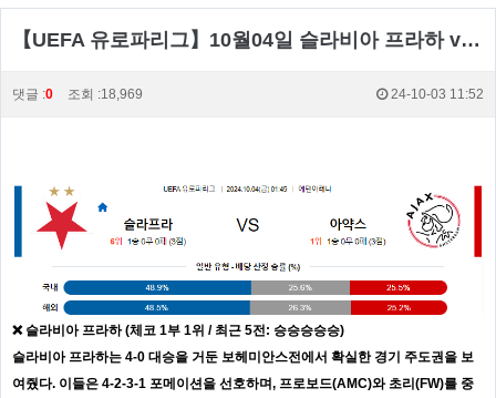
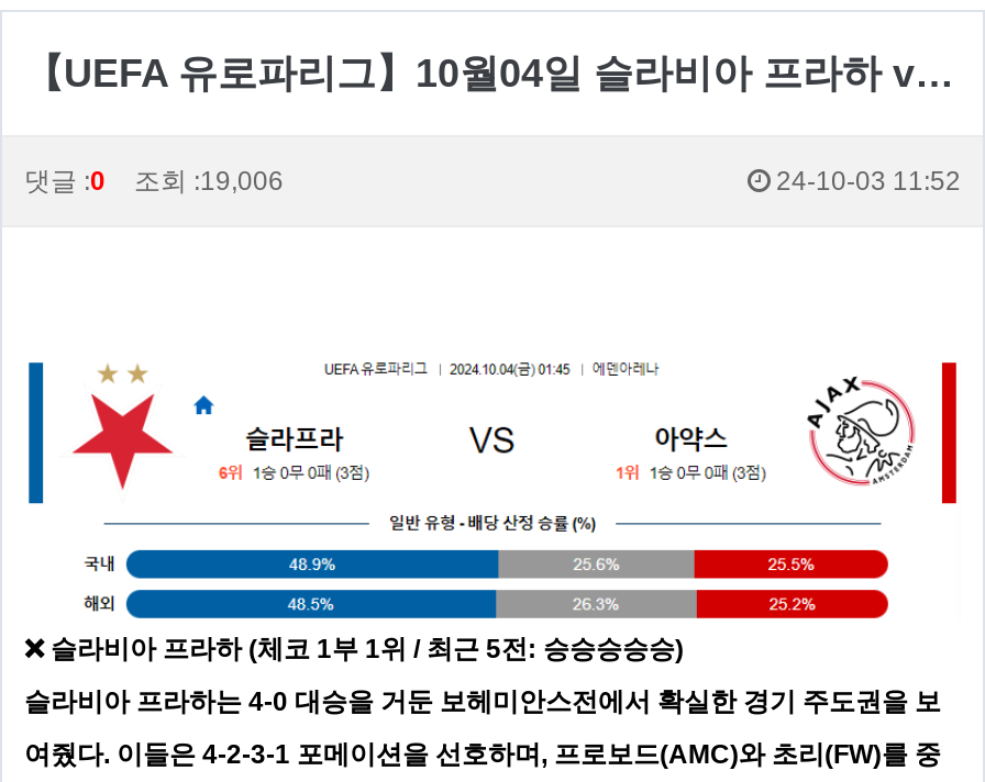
- 댓글 : 0 조회 :18,969
+ 댓글 : 0 조회 :19,006
